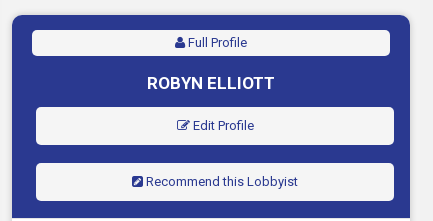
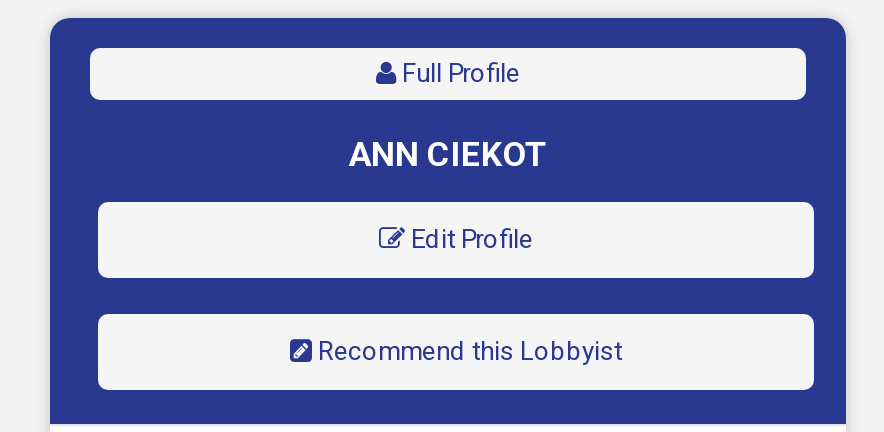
- ROBYN ELLIOTT
+ ANN CIEKOT
